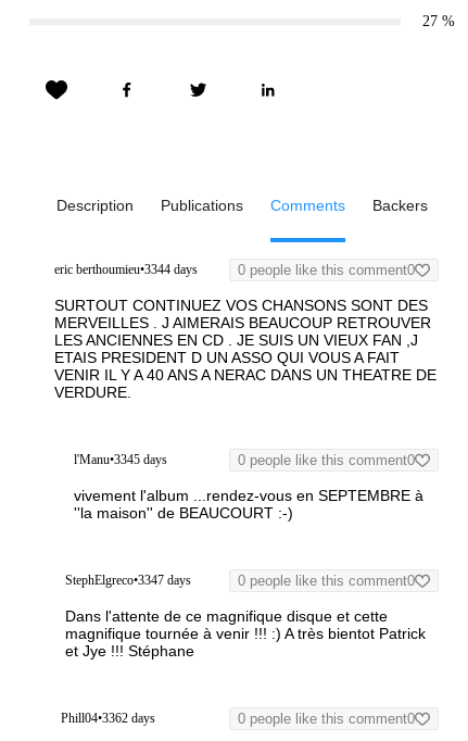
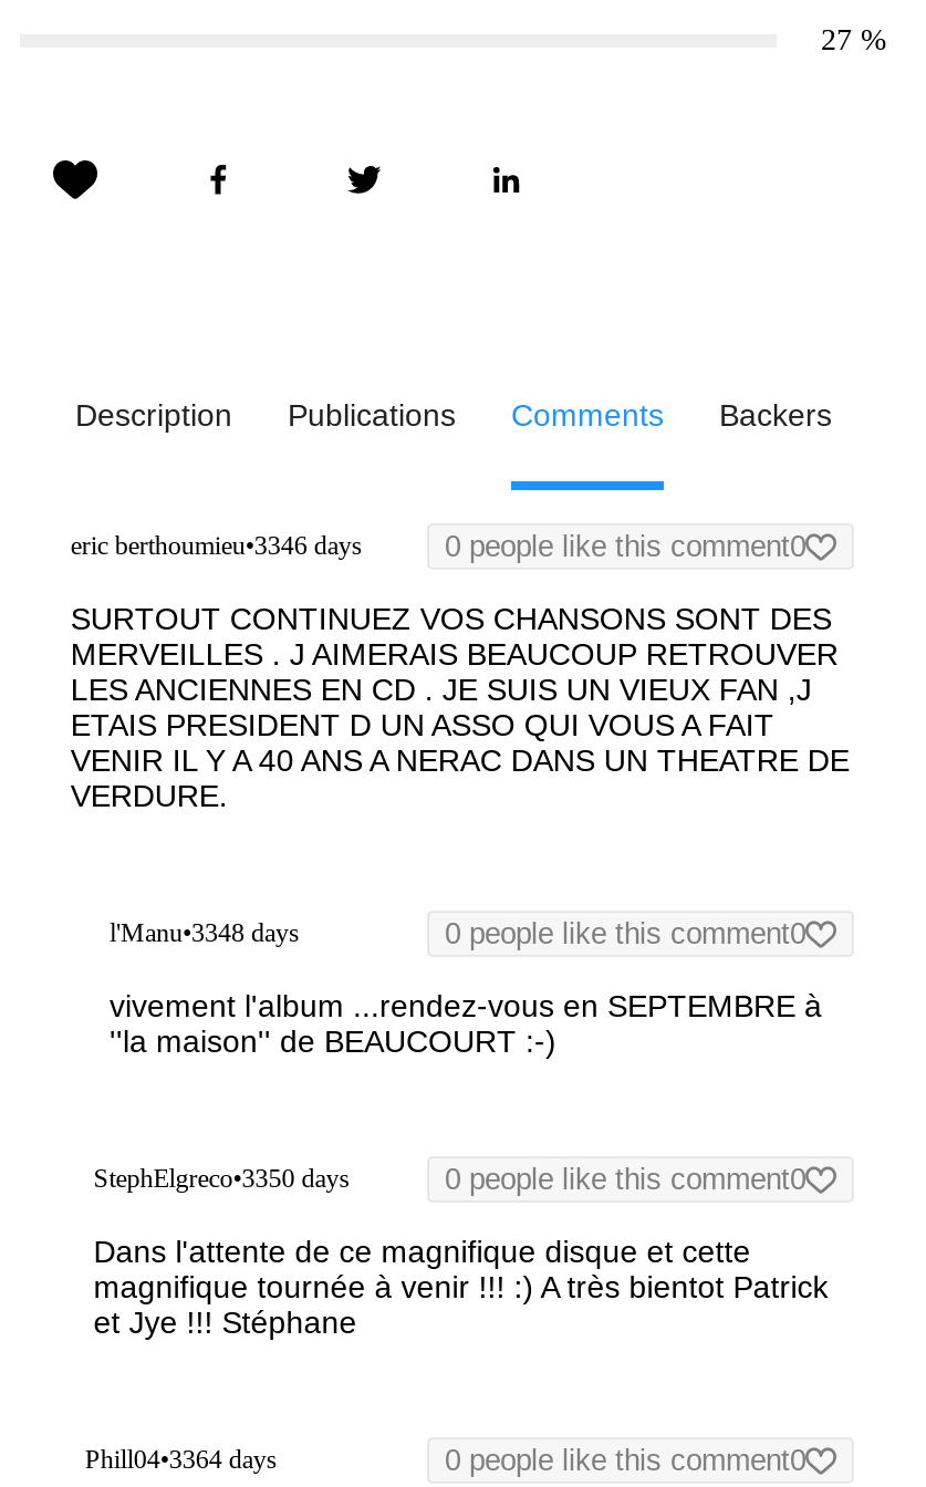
- eric berthoumieu•3344 days
+ eric berthoumieu•3346 days

- l'Manu•3345 days
+ l'Manu•3348 days

- StephElgreco•3347 days
+ StephElgreco•3350 days

- Phill04•3362 days
+ Phill04•3364 days
